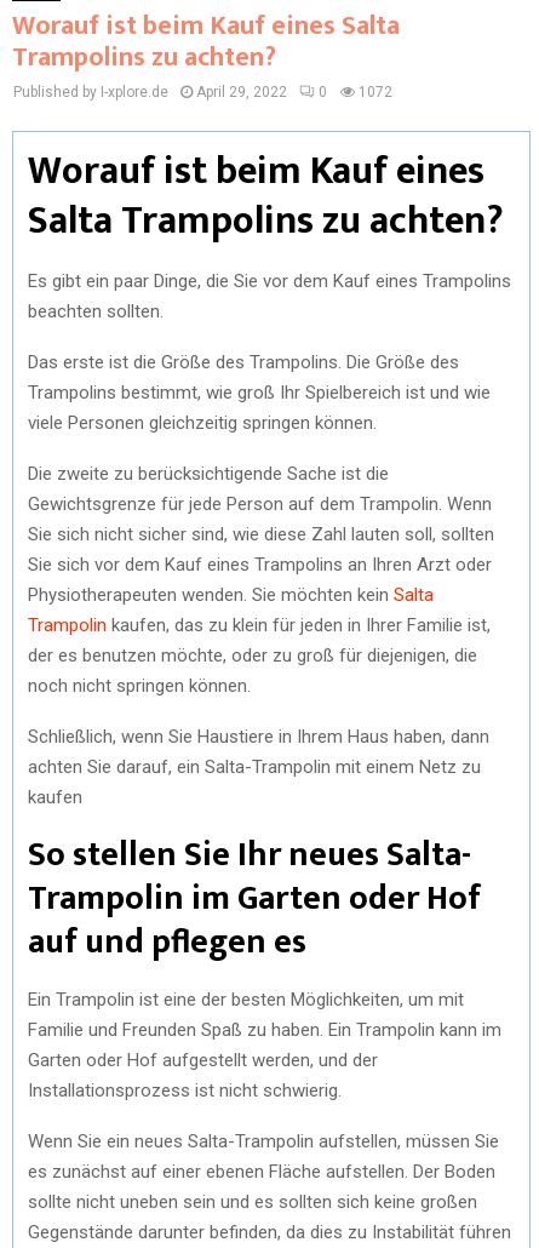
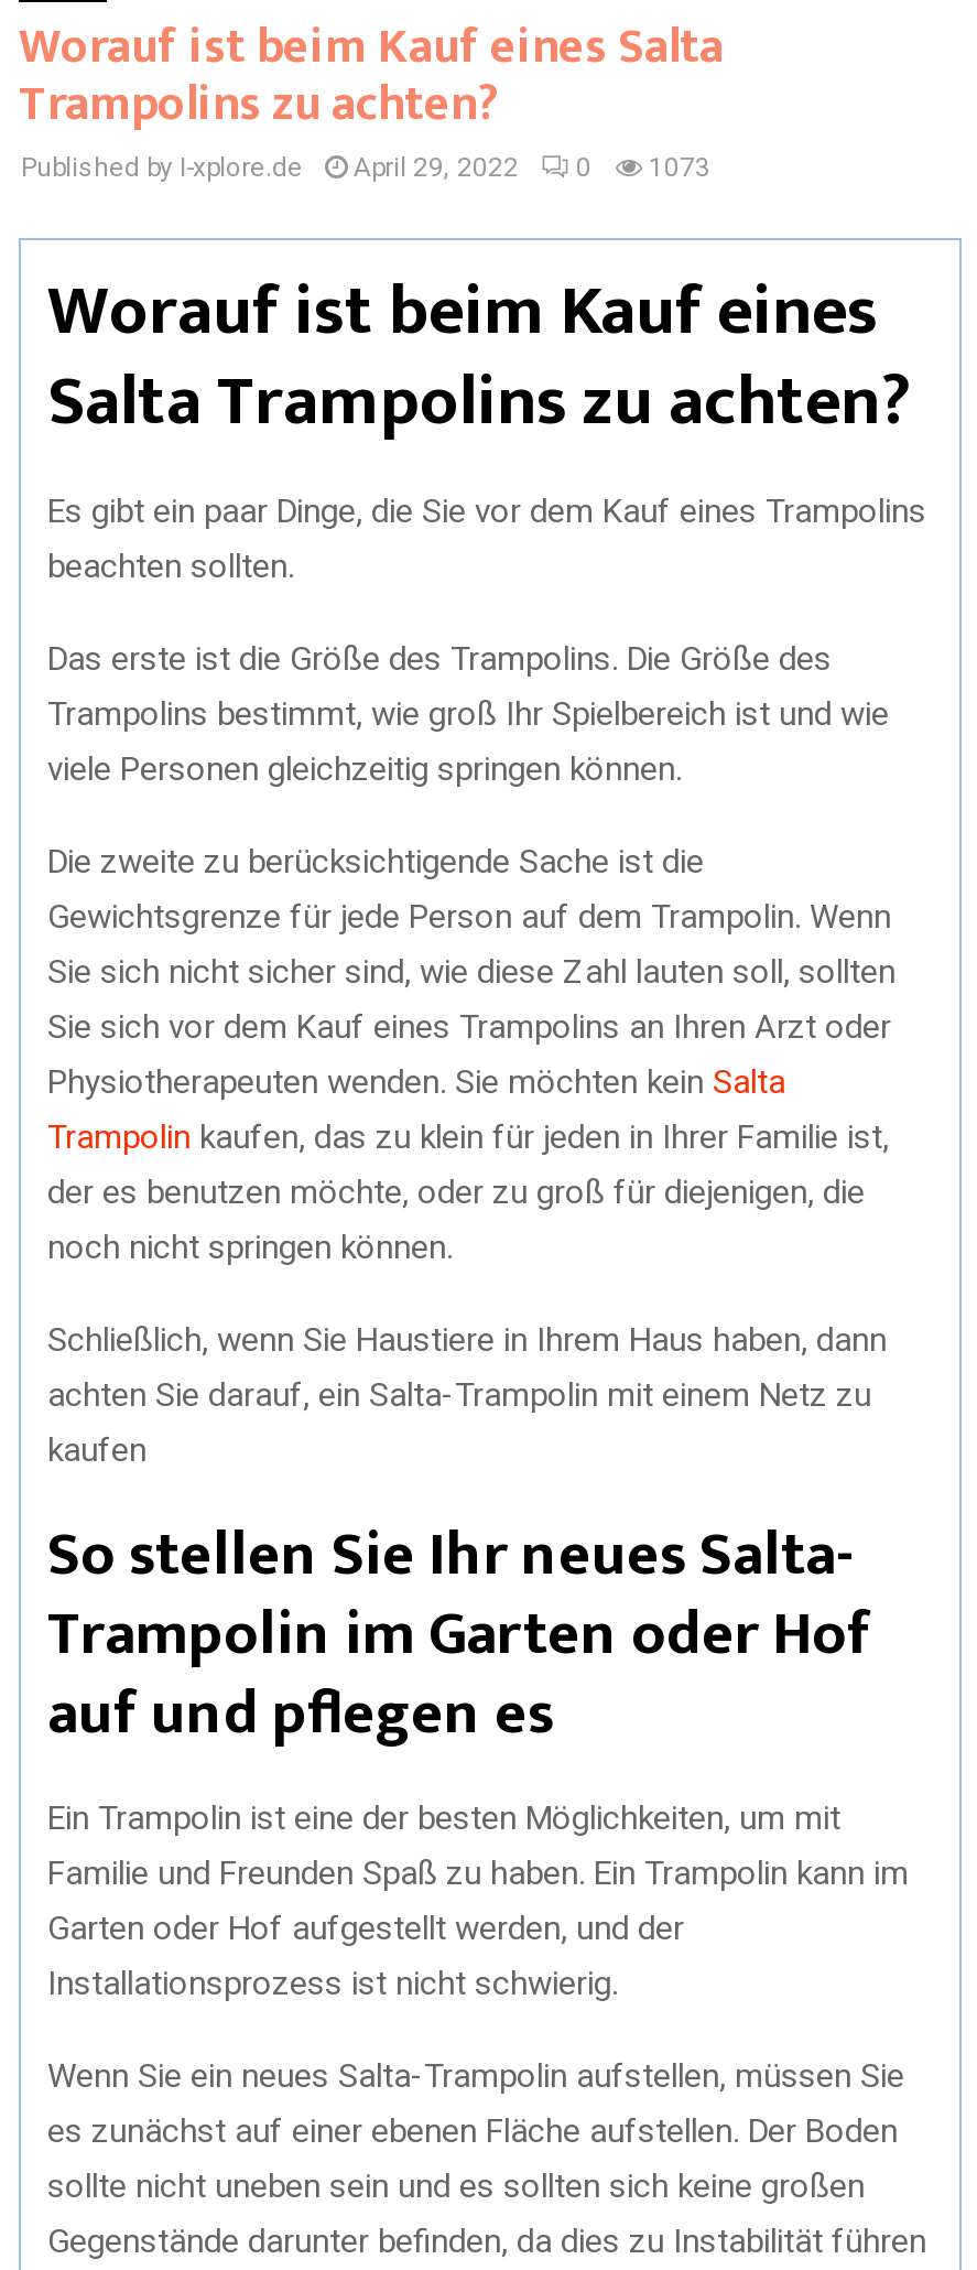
- Published by I-xplore.de April 29, 2022 0 1072
+ Published by I-xplore.de April 29, 2022 0 1073
